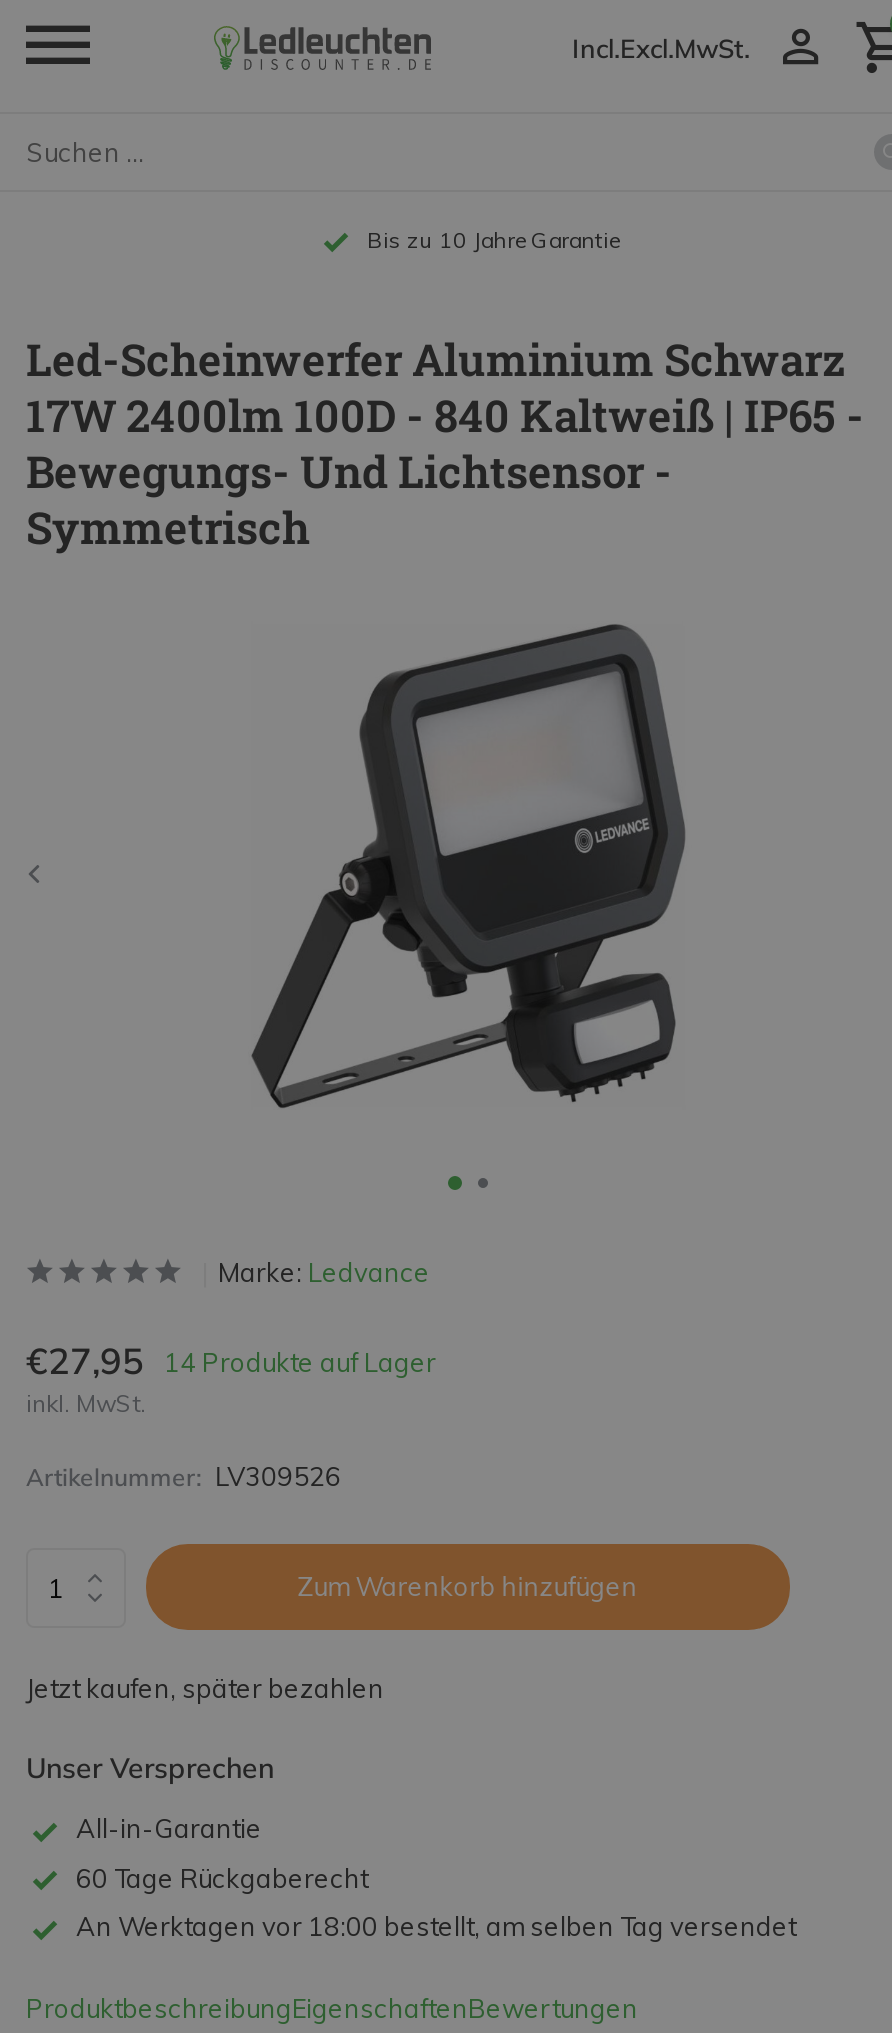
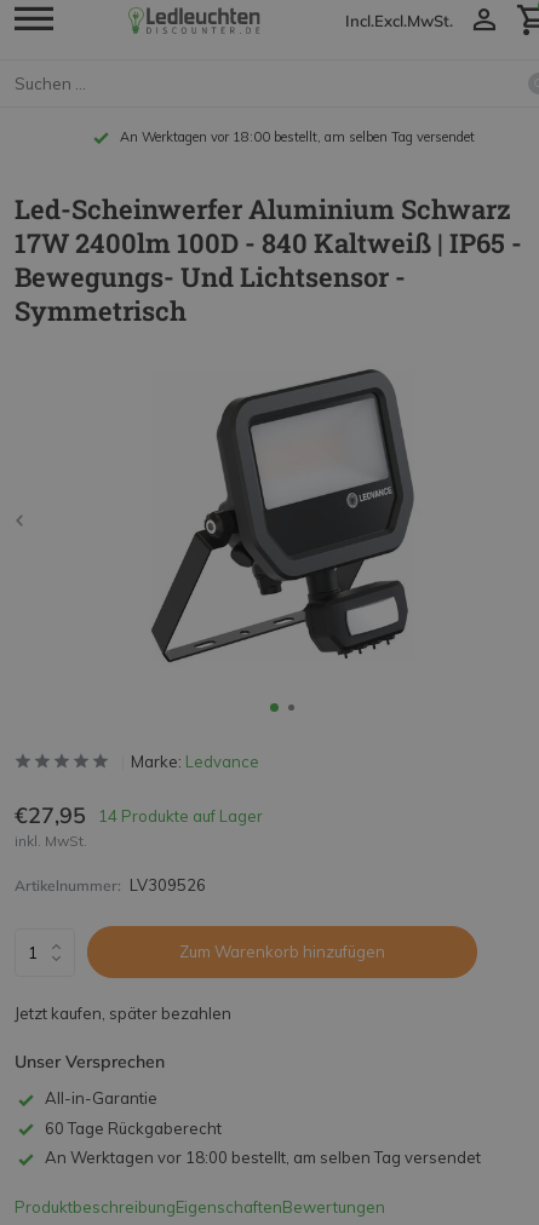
- Bis zu 10 Jahre Garantie
+ An Werktagen vor 18:00 bestellt, am selben Tag versendet
